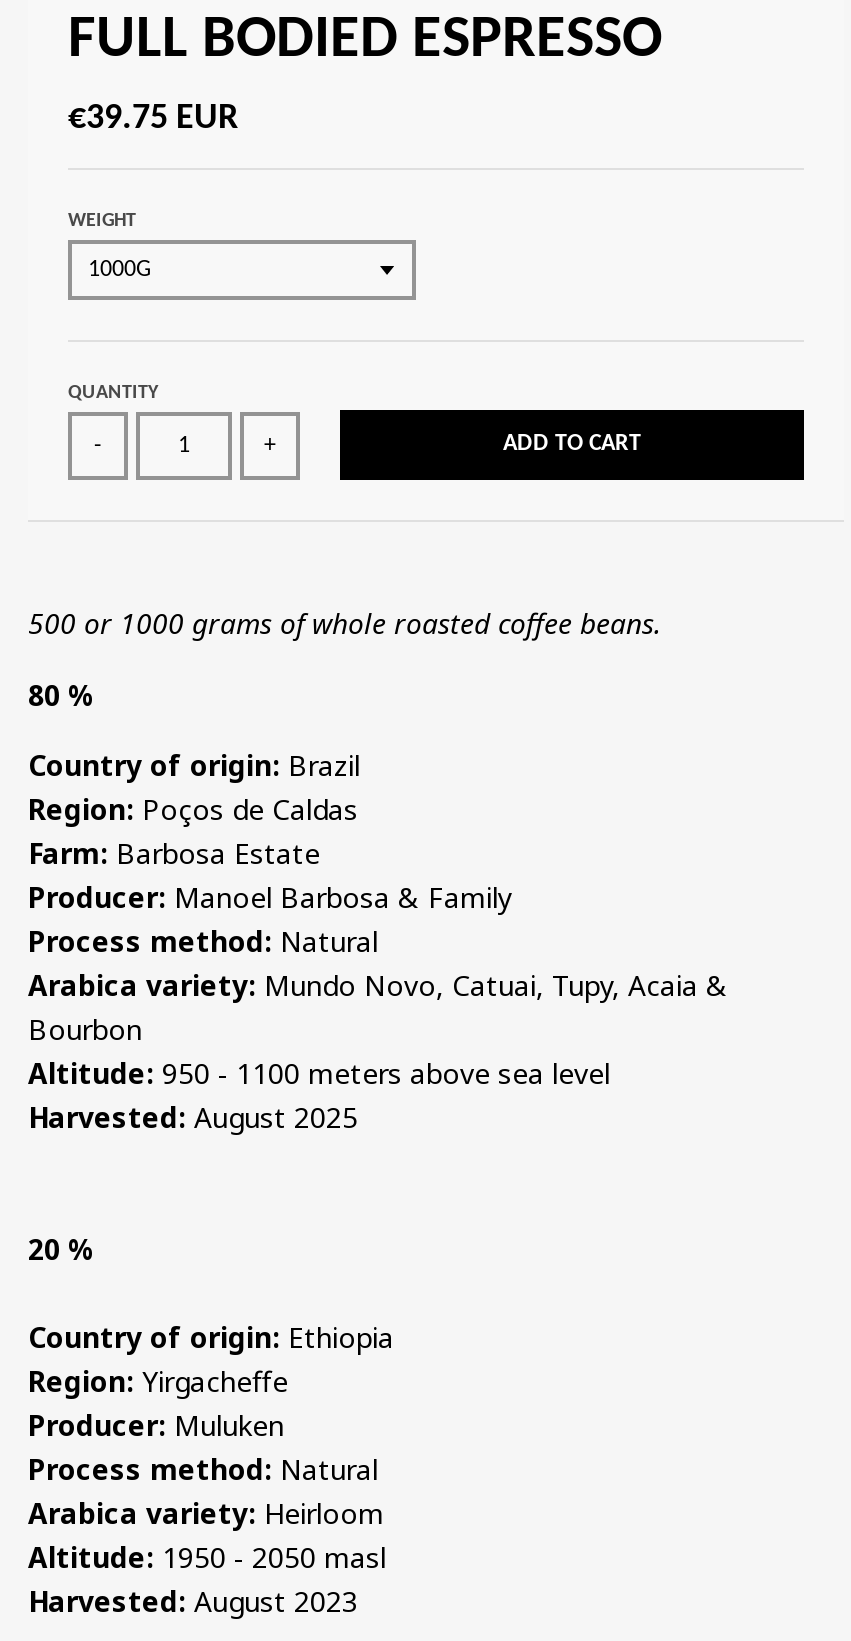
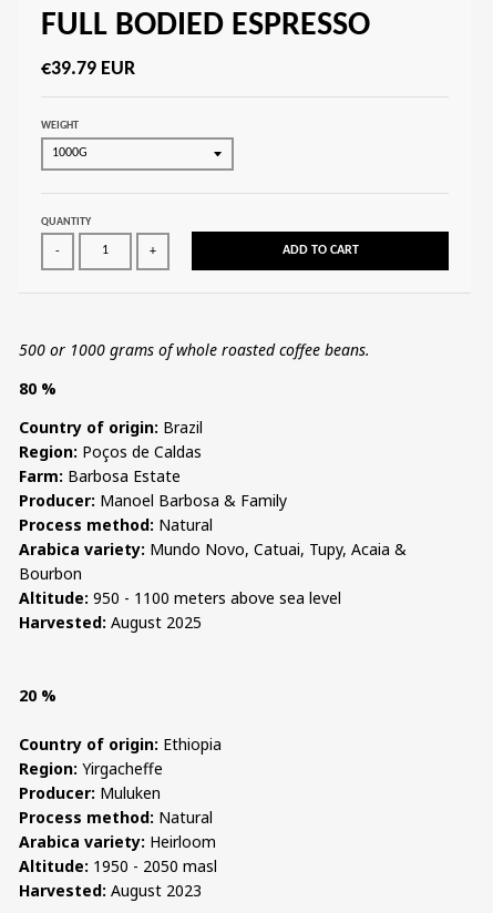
- €39.75 EUR
+ €39.79 EUR
